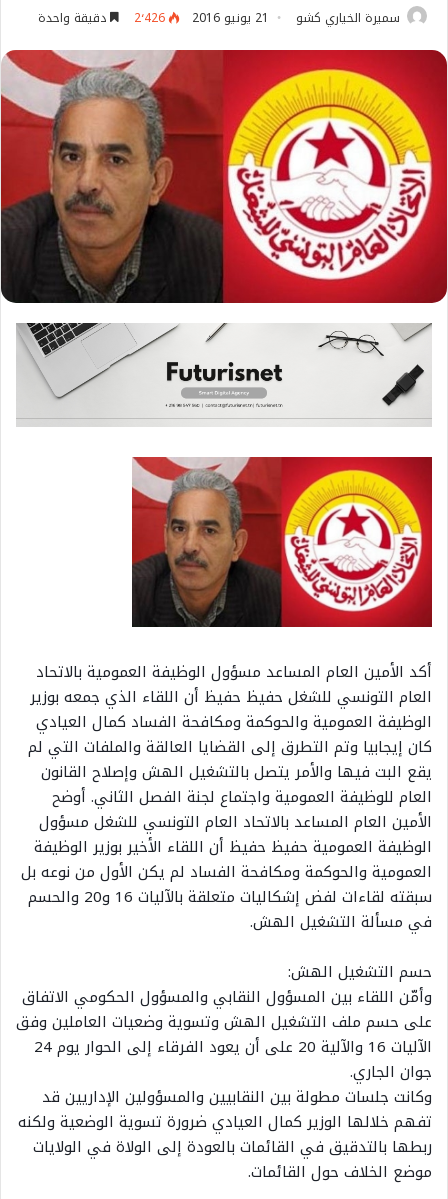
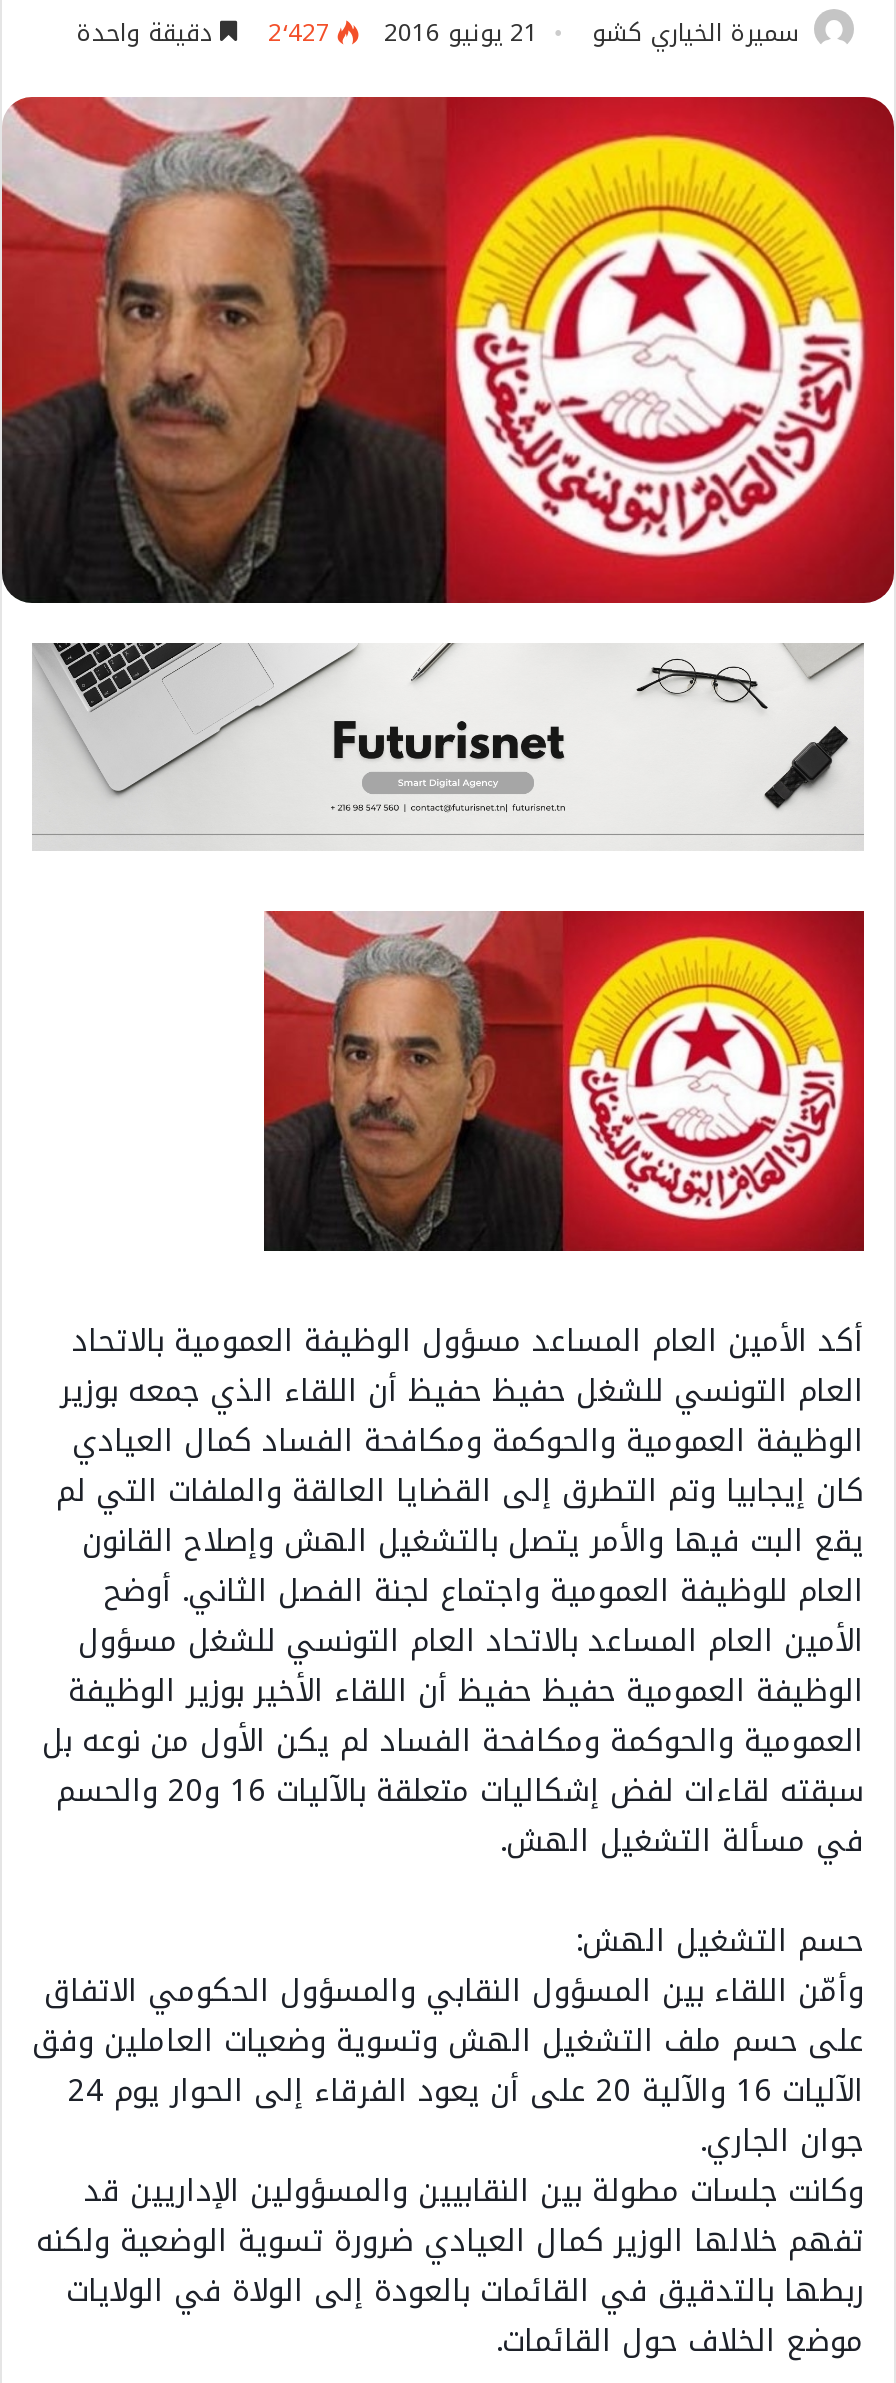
- 2٬426 دقيقة واحدة
+ 2٬427 دقيقة واحدة
